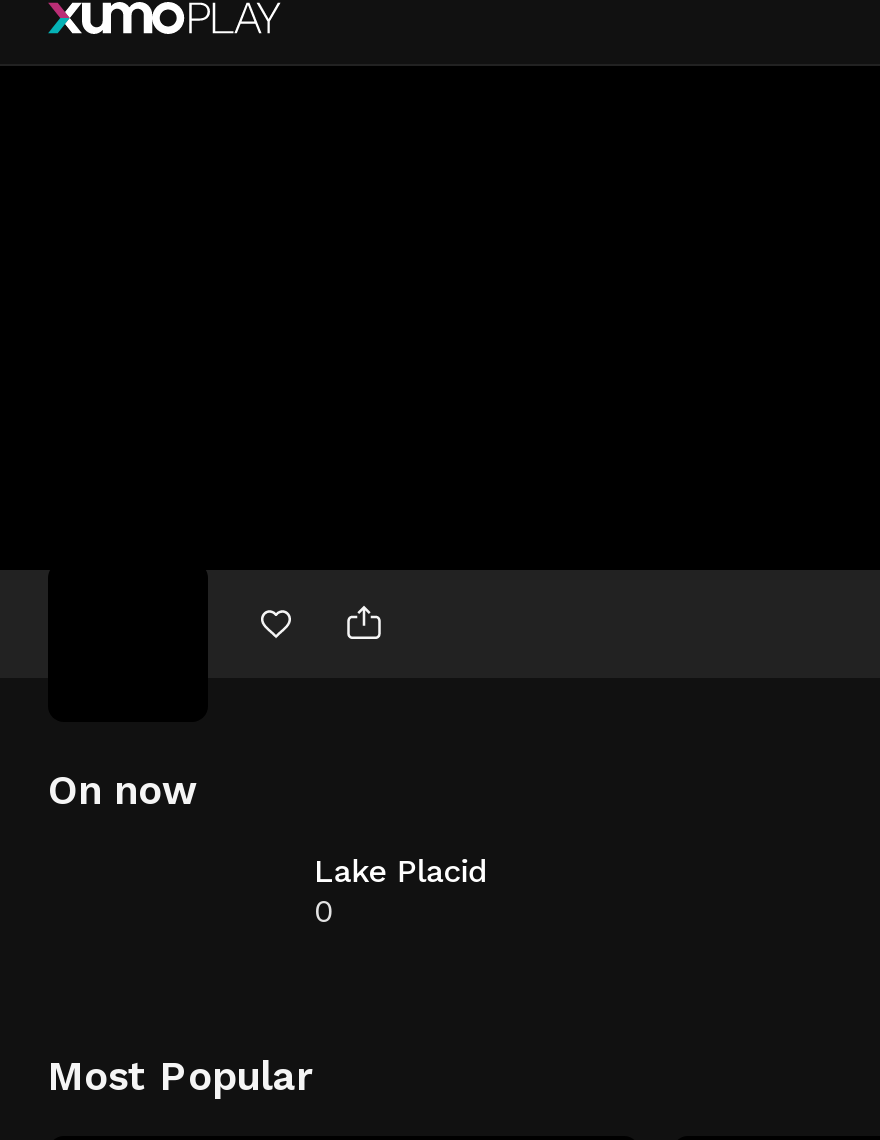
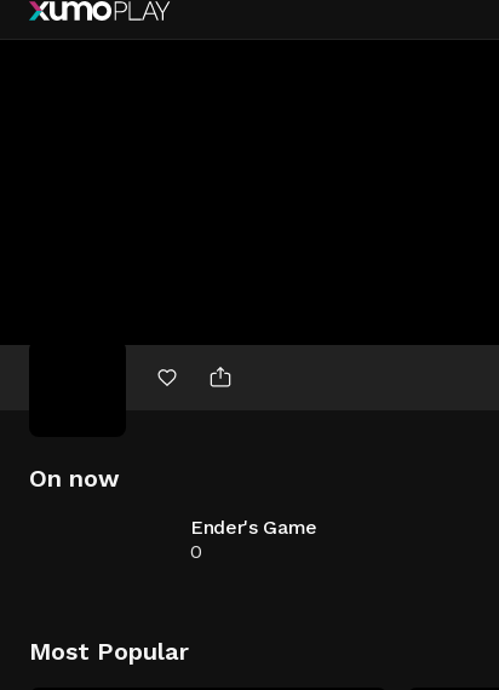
- Lake Placid
+ Ender's Game
